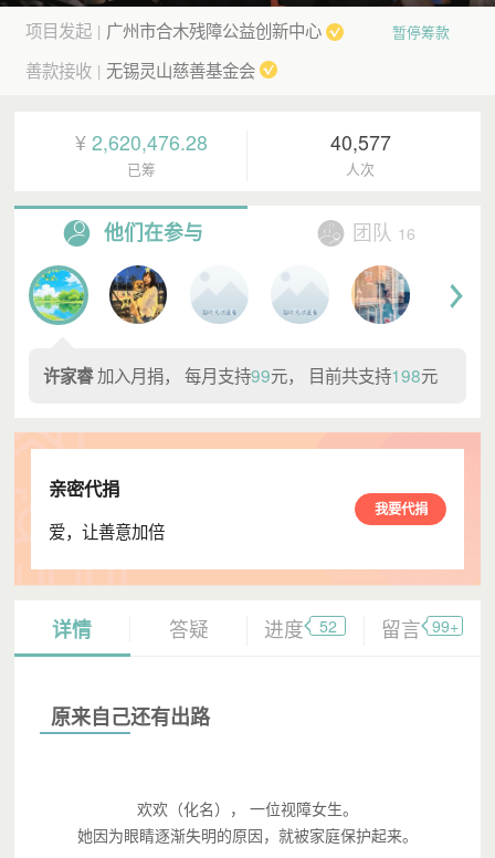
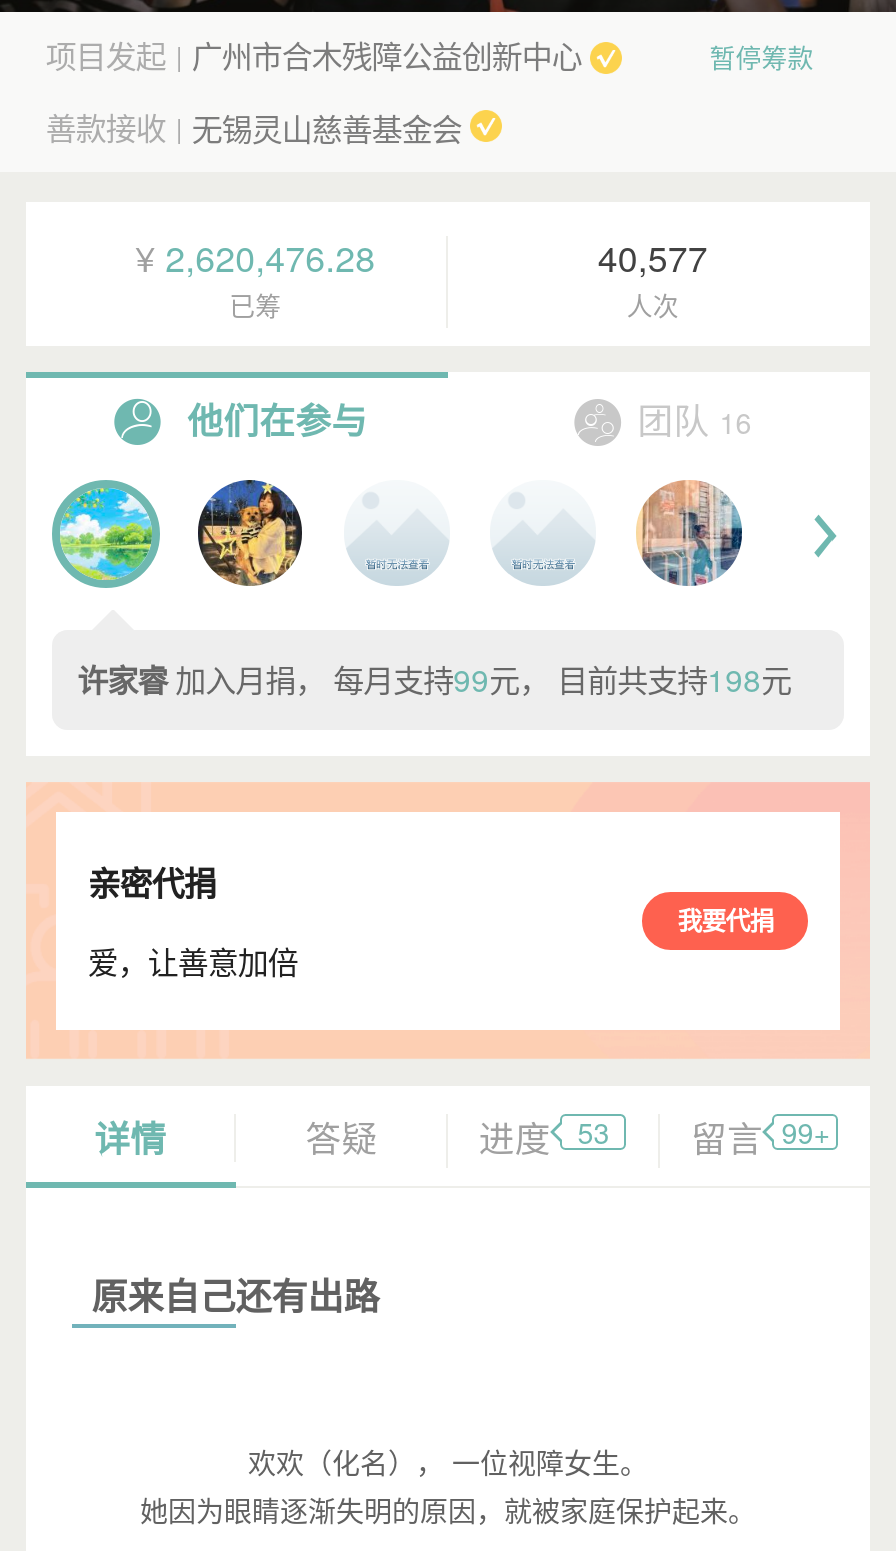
- 进度 52
+ 进度 53
